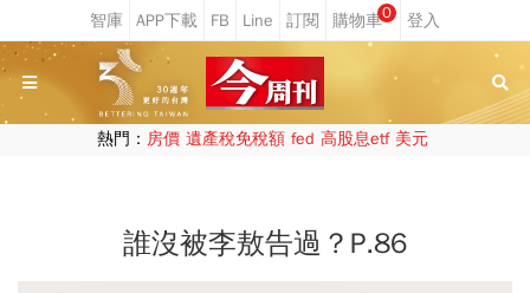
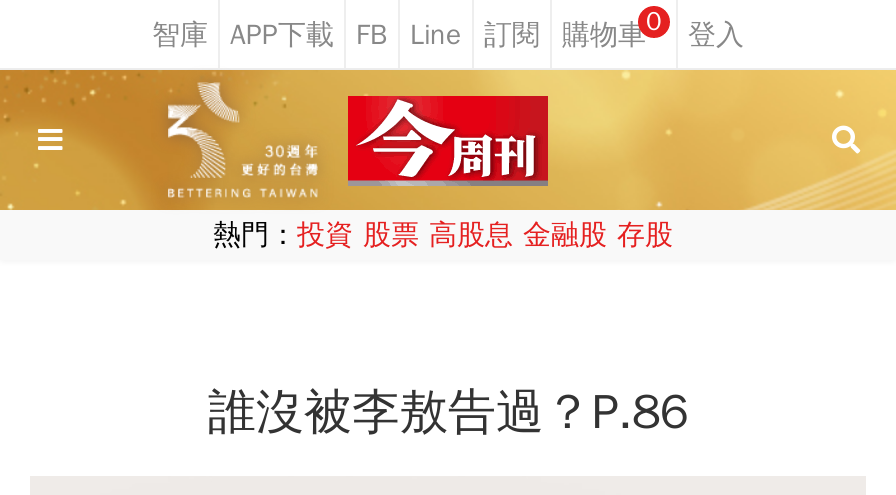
- 熱門：房價 遺產稅免稅額 fed 高股息etf 美元
+ 熱門：投資 股票 高股息 金融股 存股
